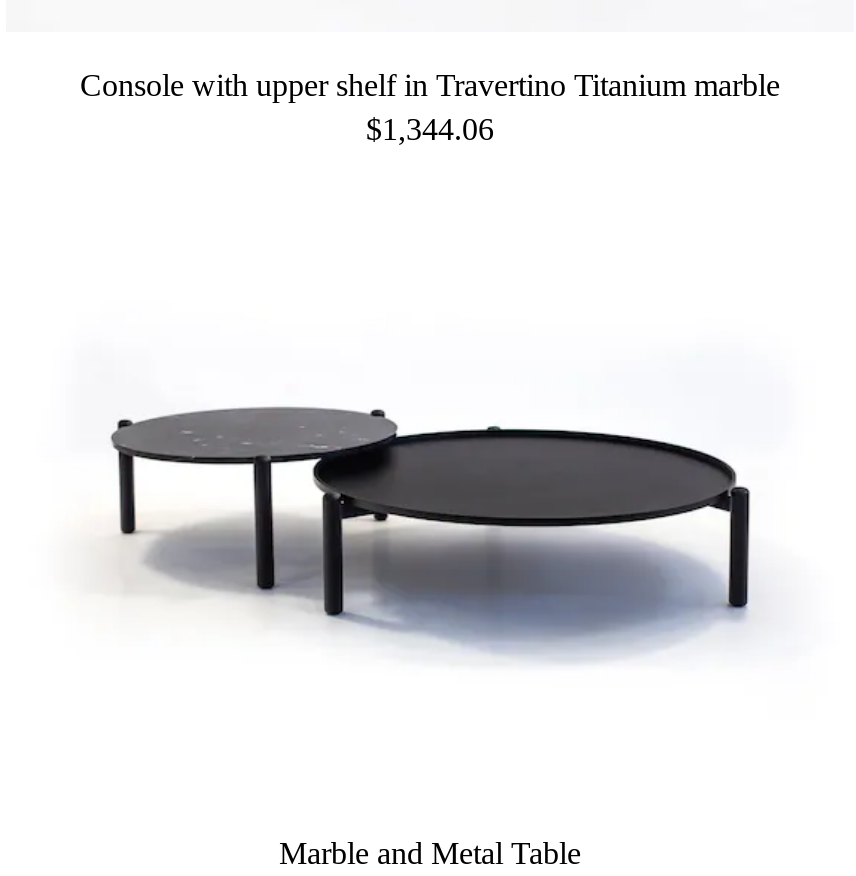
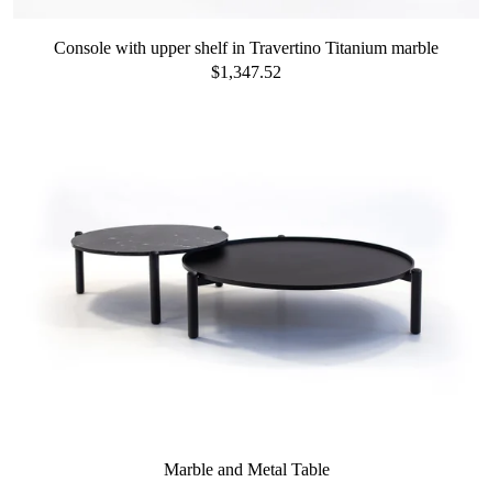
- $1,344.06
+ $1,347.52
